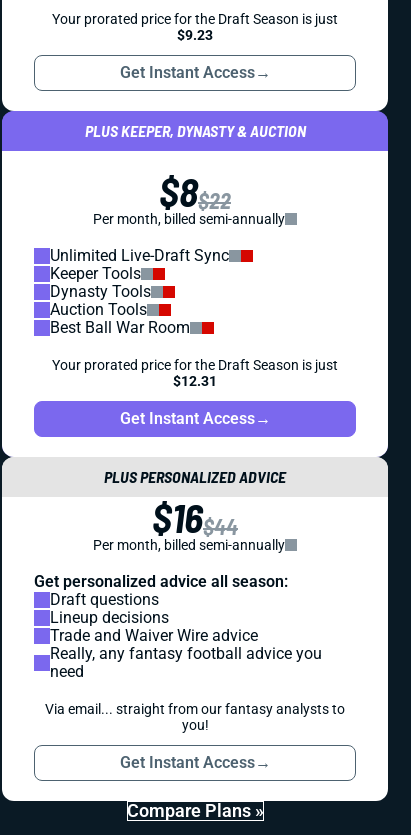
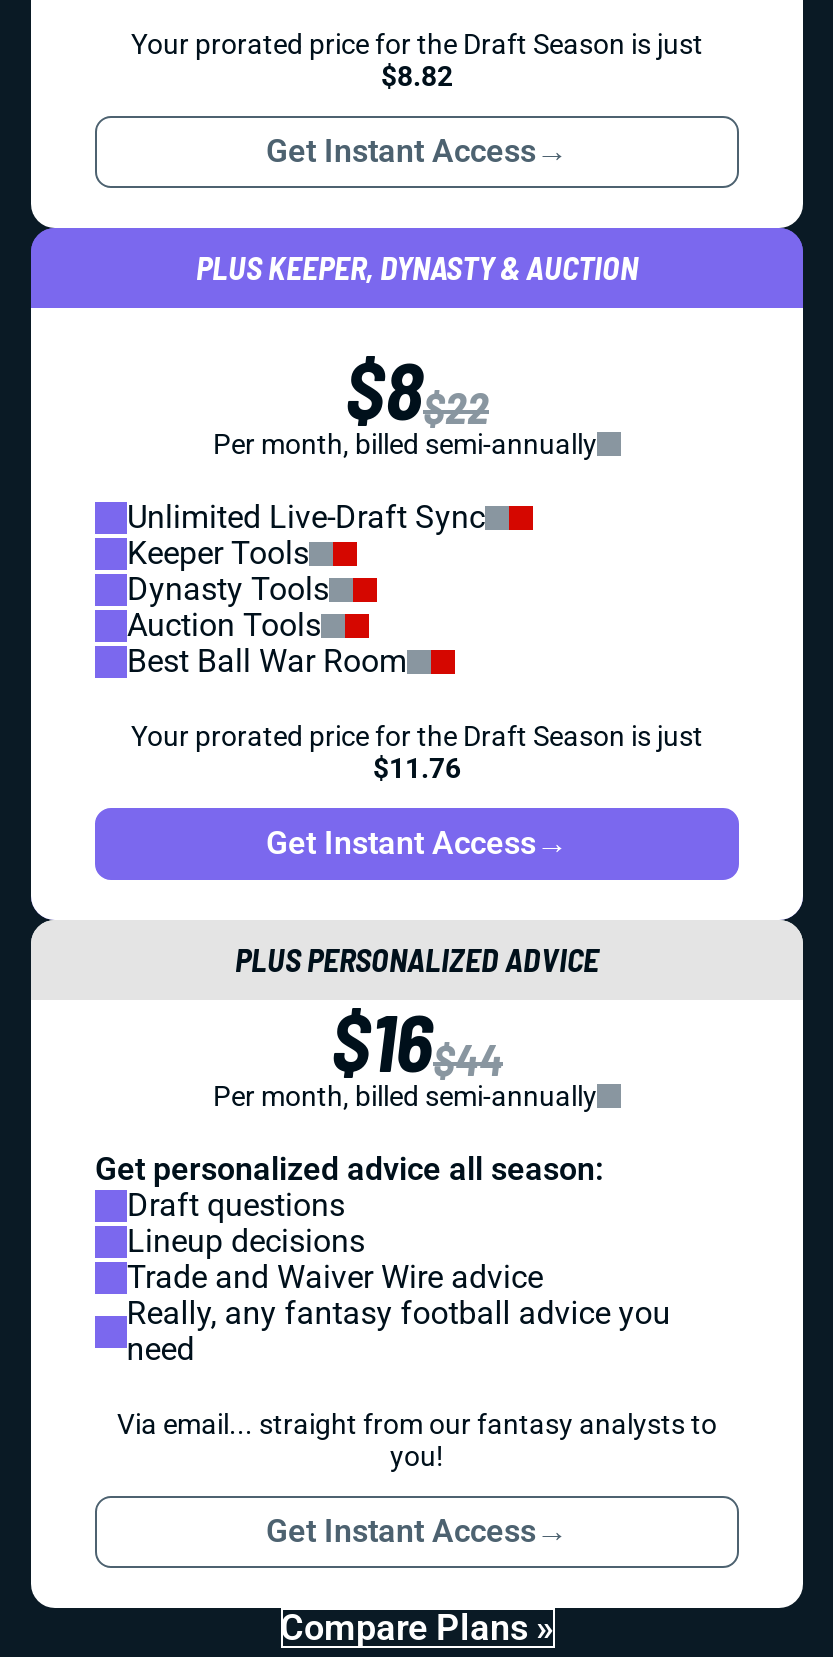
- $9.23
+ $8.82

- $12.31
+ $11.76
